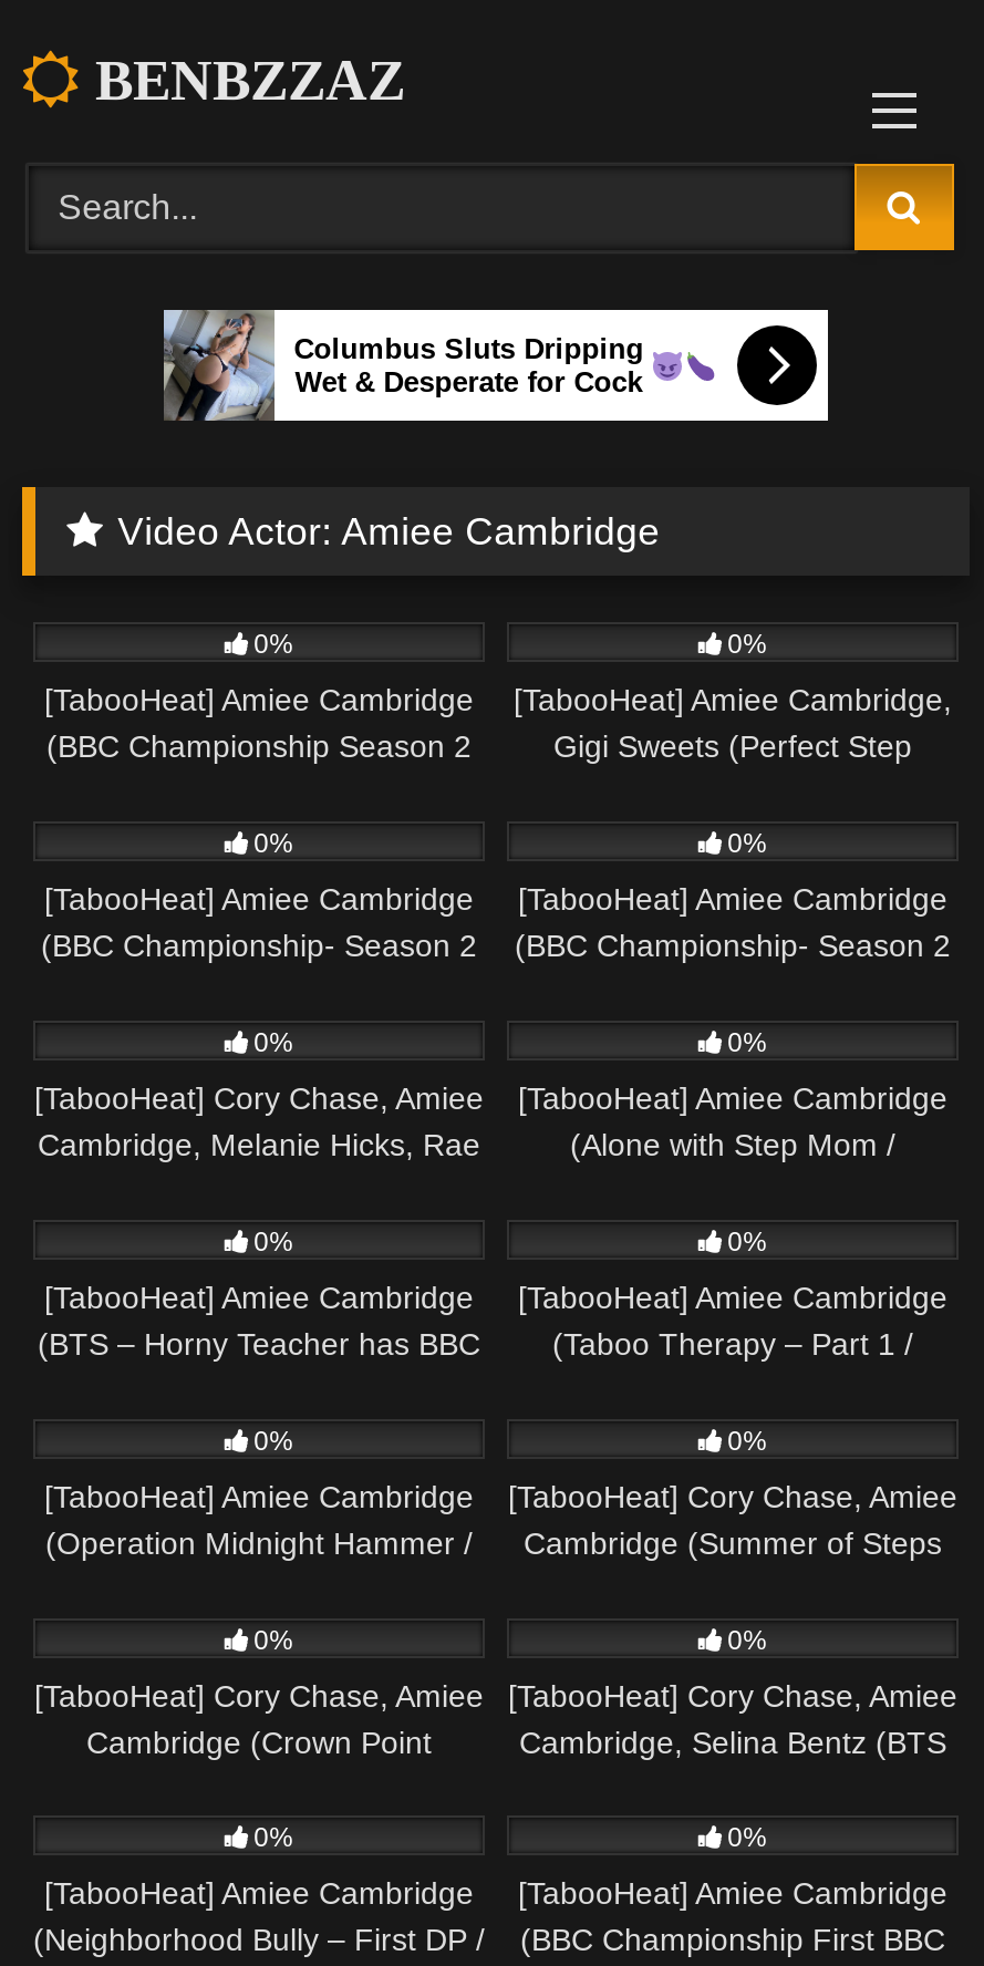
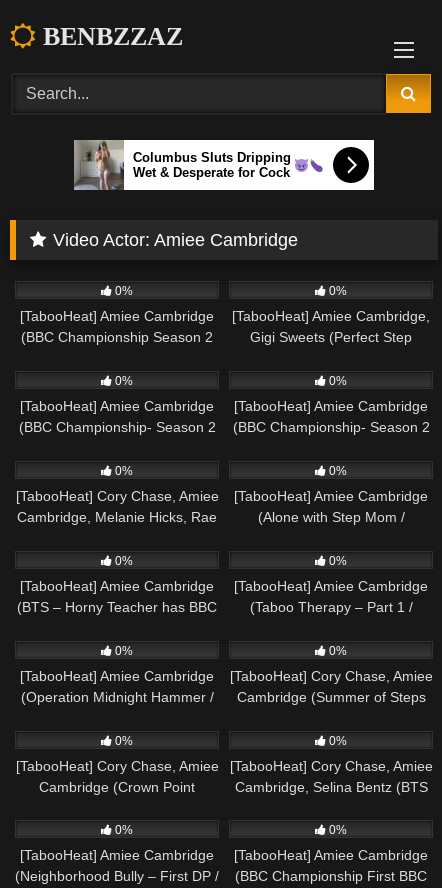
- [image]
+ [image]
